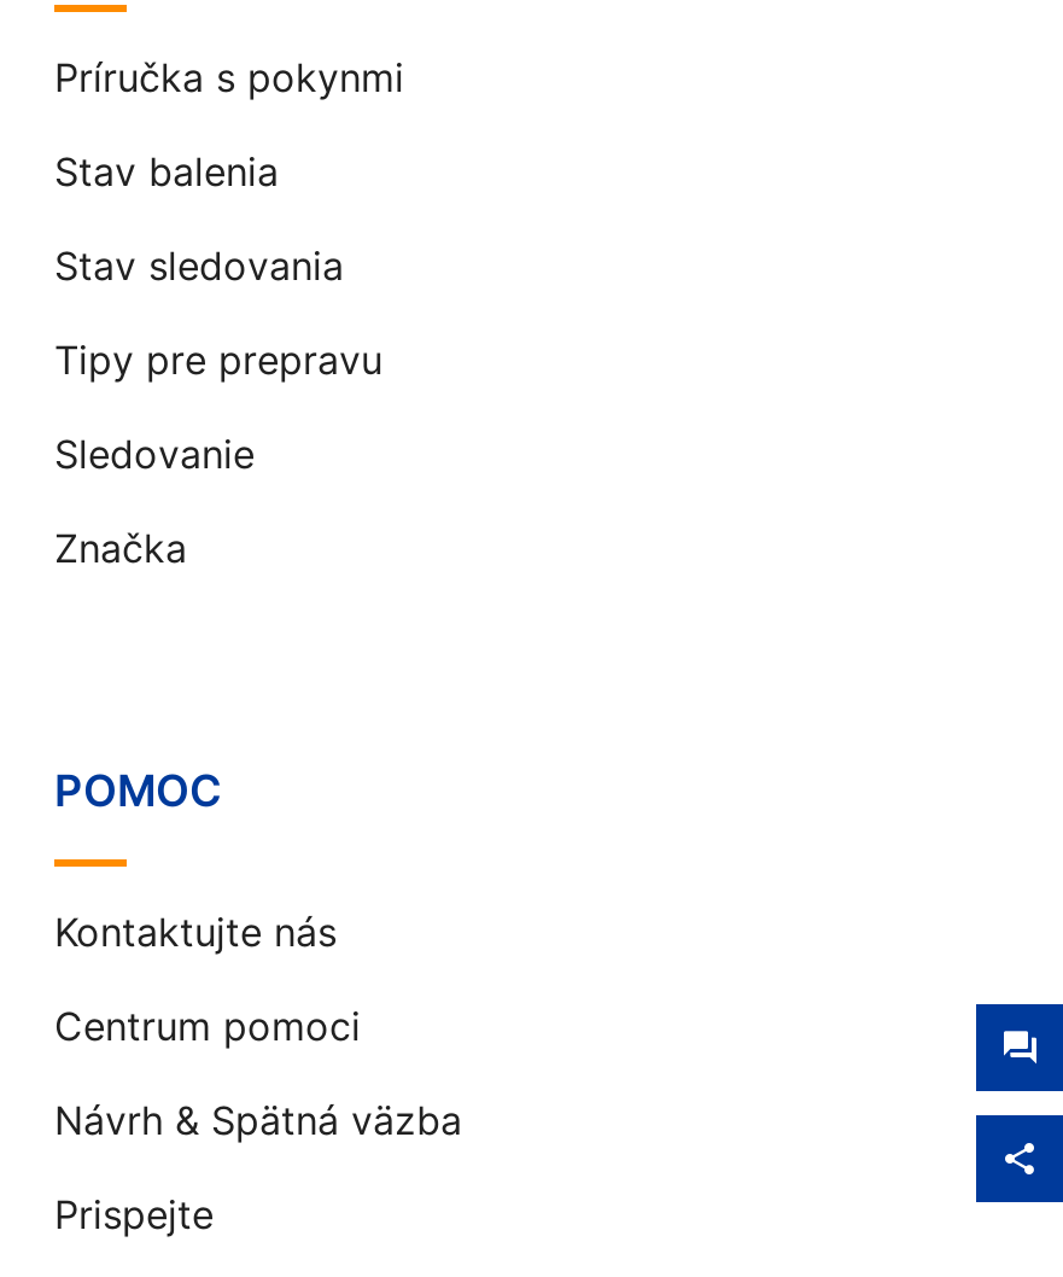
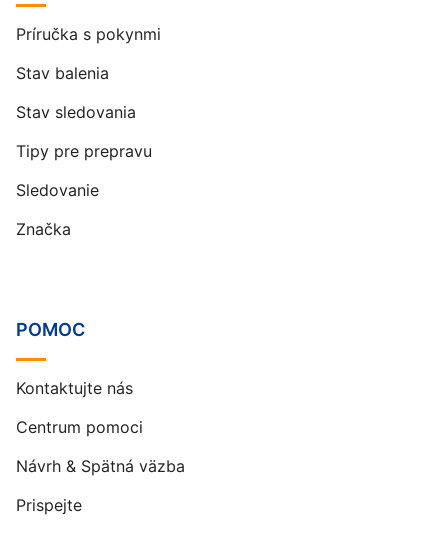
- [image]

- [image]
